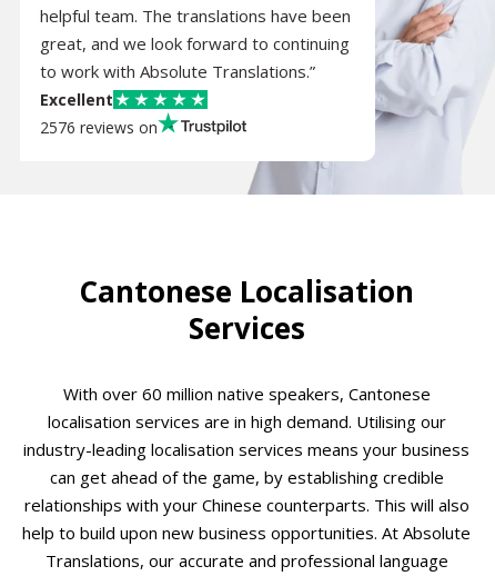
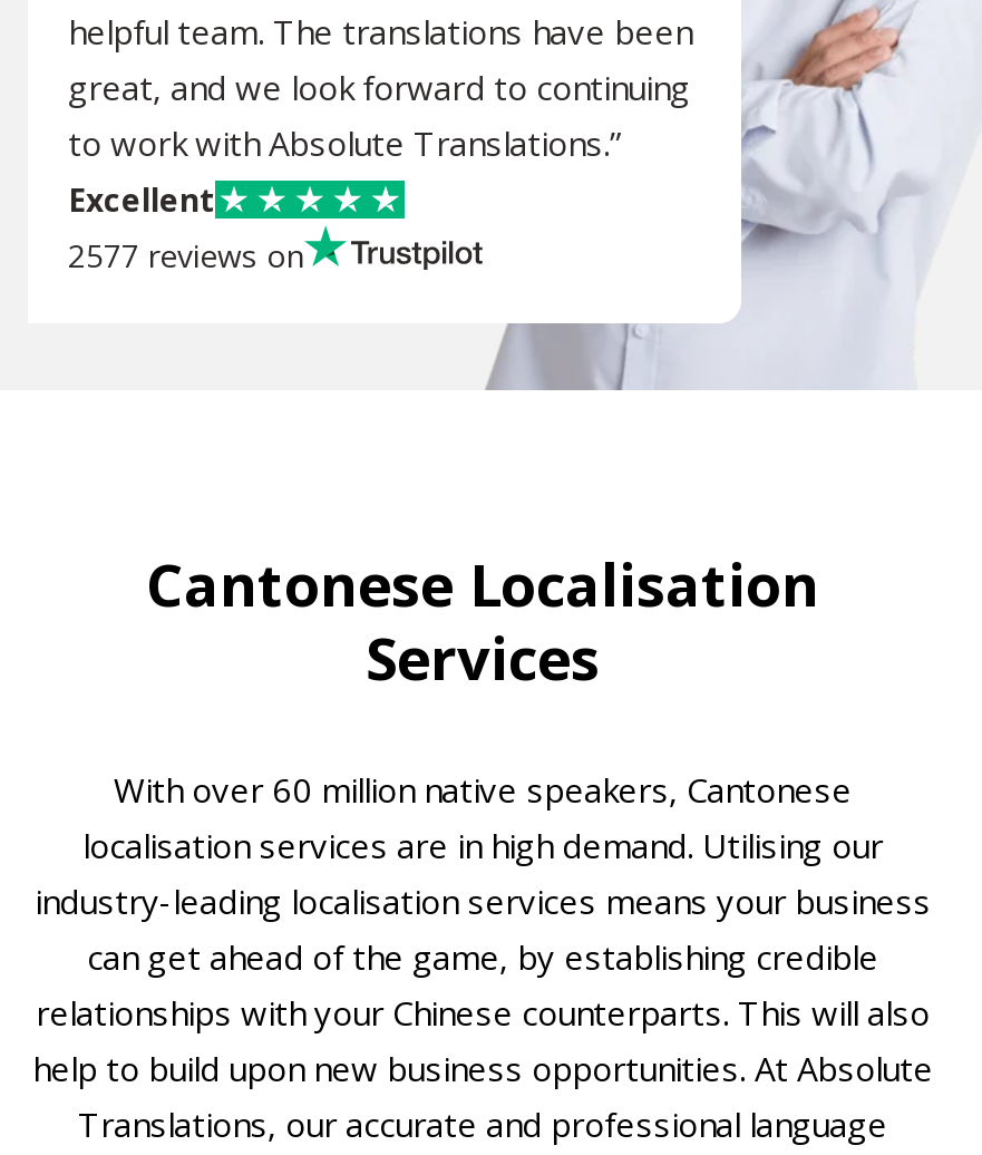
- 2576 reviews on
+ 2577 reviews on
